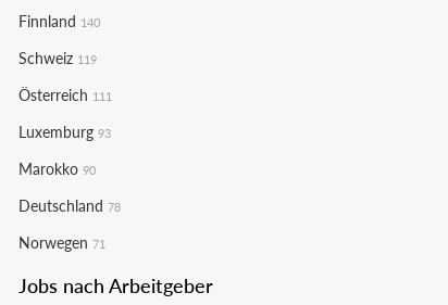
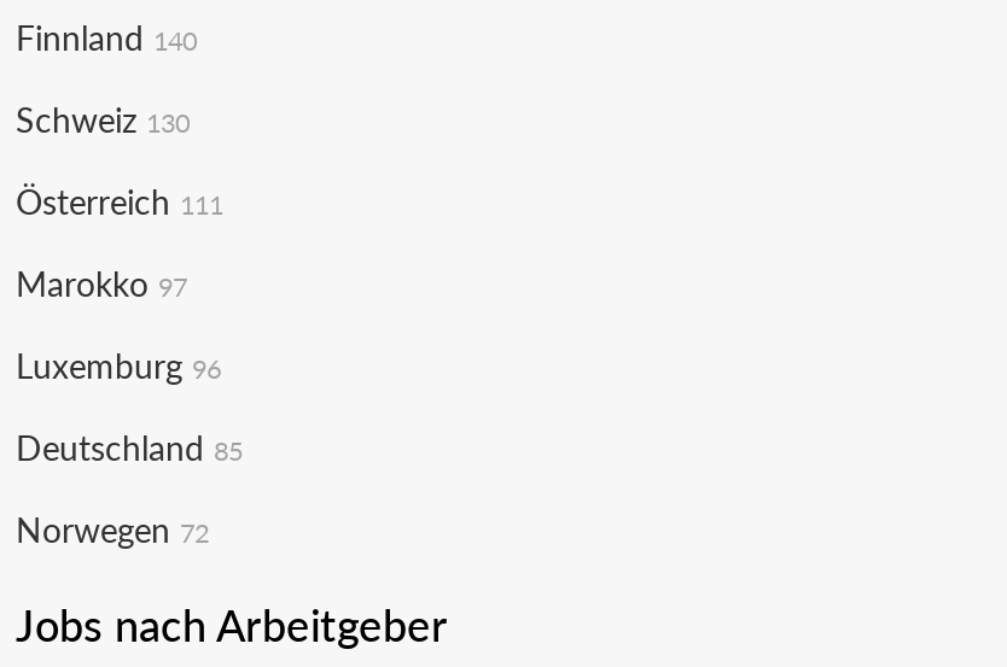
- Schweiz 119
+ Schweiz 130

- Luxemburg 93
+ Marokko 97

- Marokko 90
+ Luxemburg 96

- Deutschland 78
+ Deutschland 85

- Norwegen 71
+ Norwegen 72
